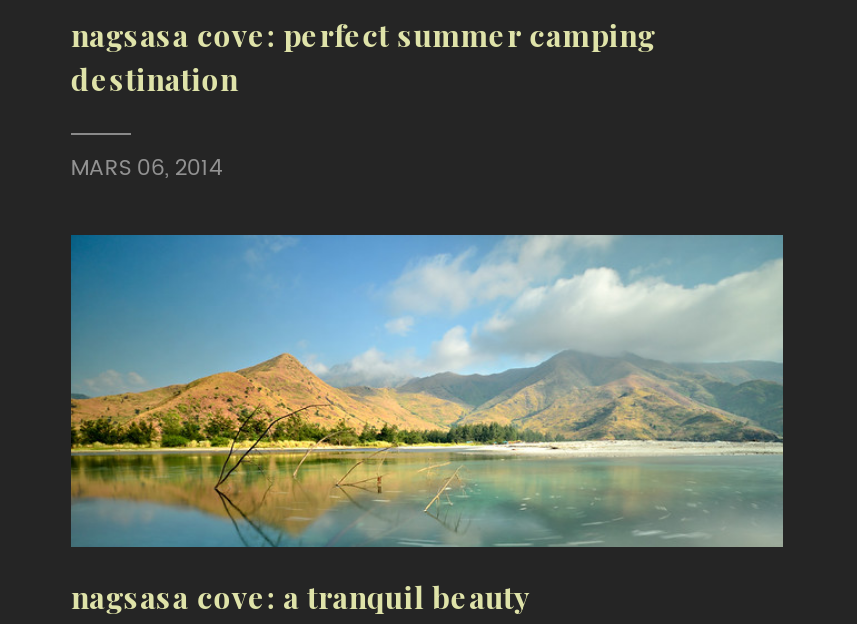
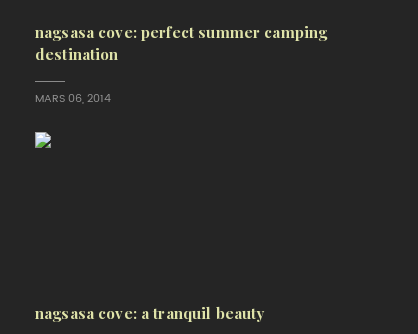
- [image]
